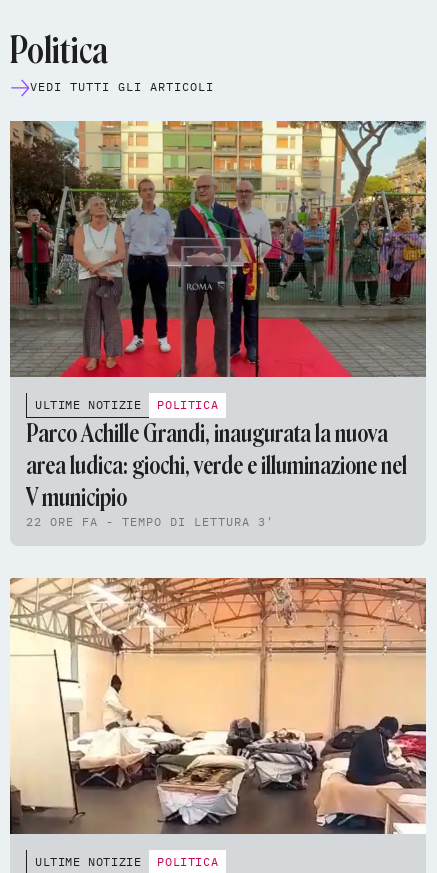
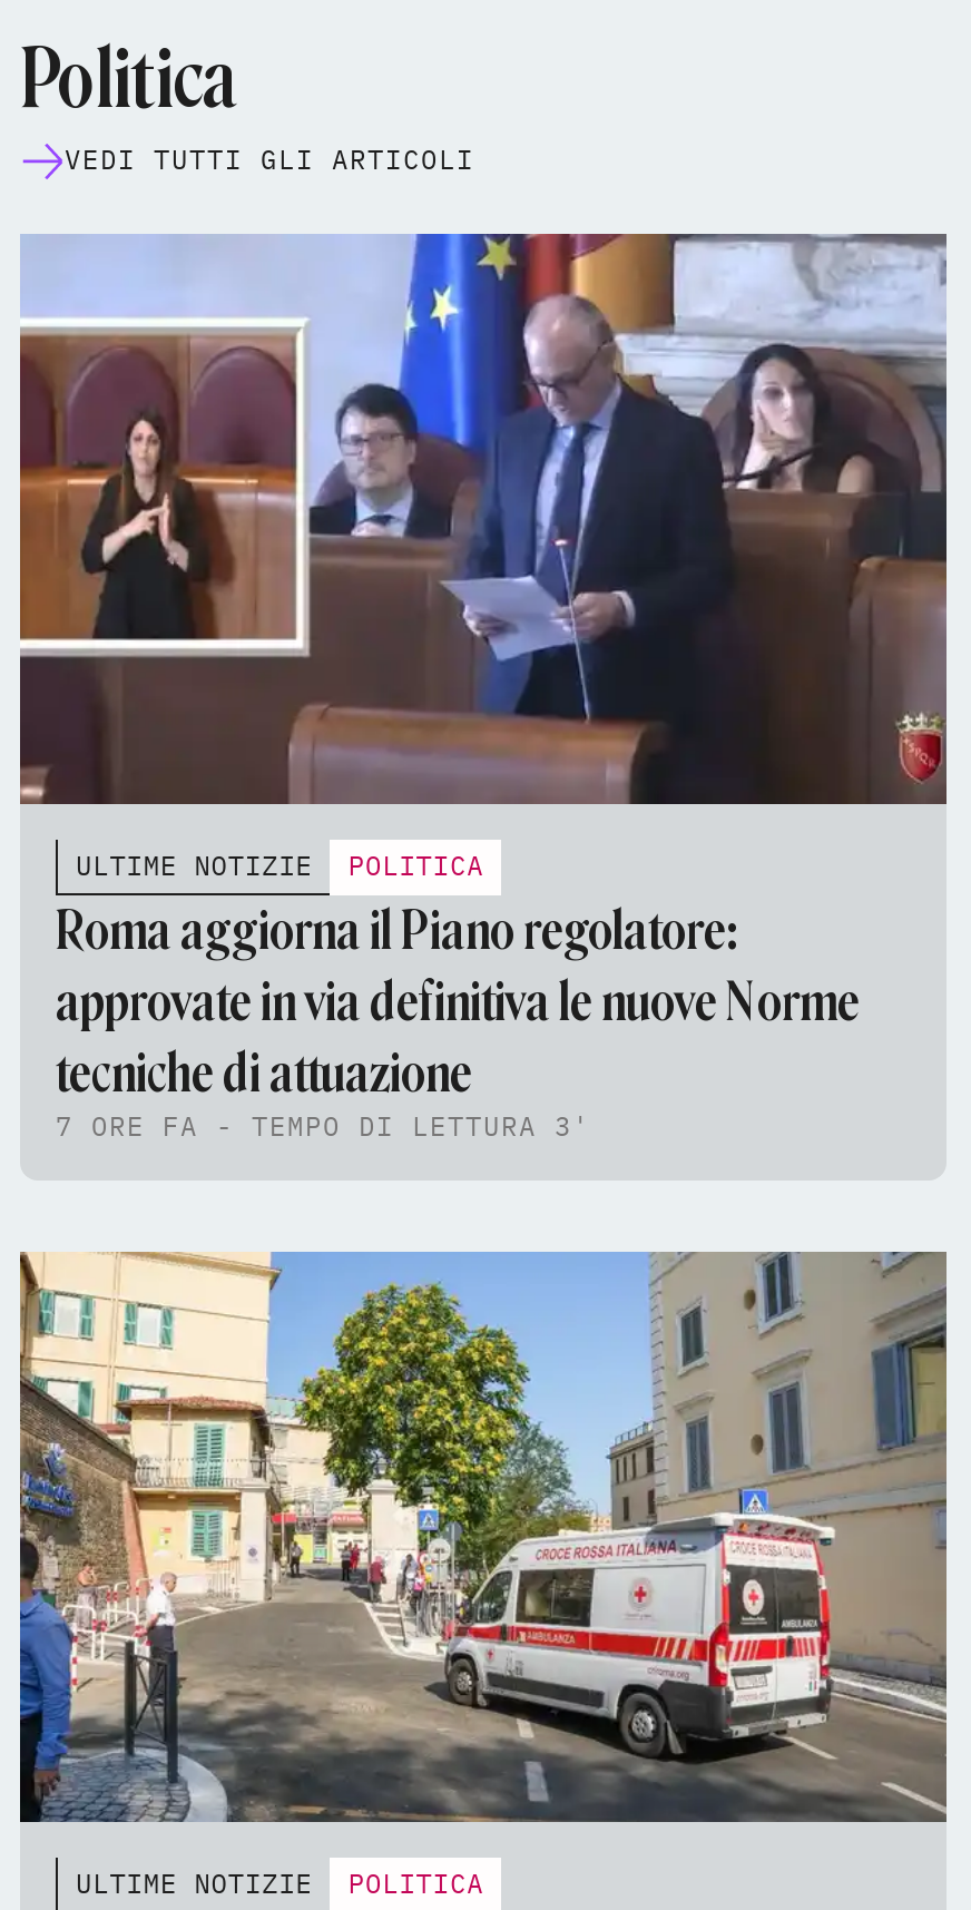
- [image]
+ [image]

- Parco Achille Grandi, inaugurata la nuova
- area ludica: giochi, verde e illuminazione nel
- V municipio
- 22 ORE FA - TEMPO DI LETTURA 3'
+ Roma aggiorna il Piano regolatore:
+ approvate in via definitiva le nuove Norme
+ tecniche di attuazione
+ 7 ORE FA - TEMPO DI LETTURA 3'

- [image]
+ [image]
